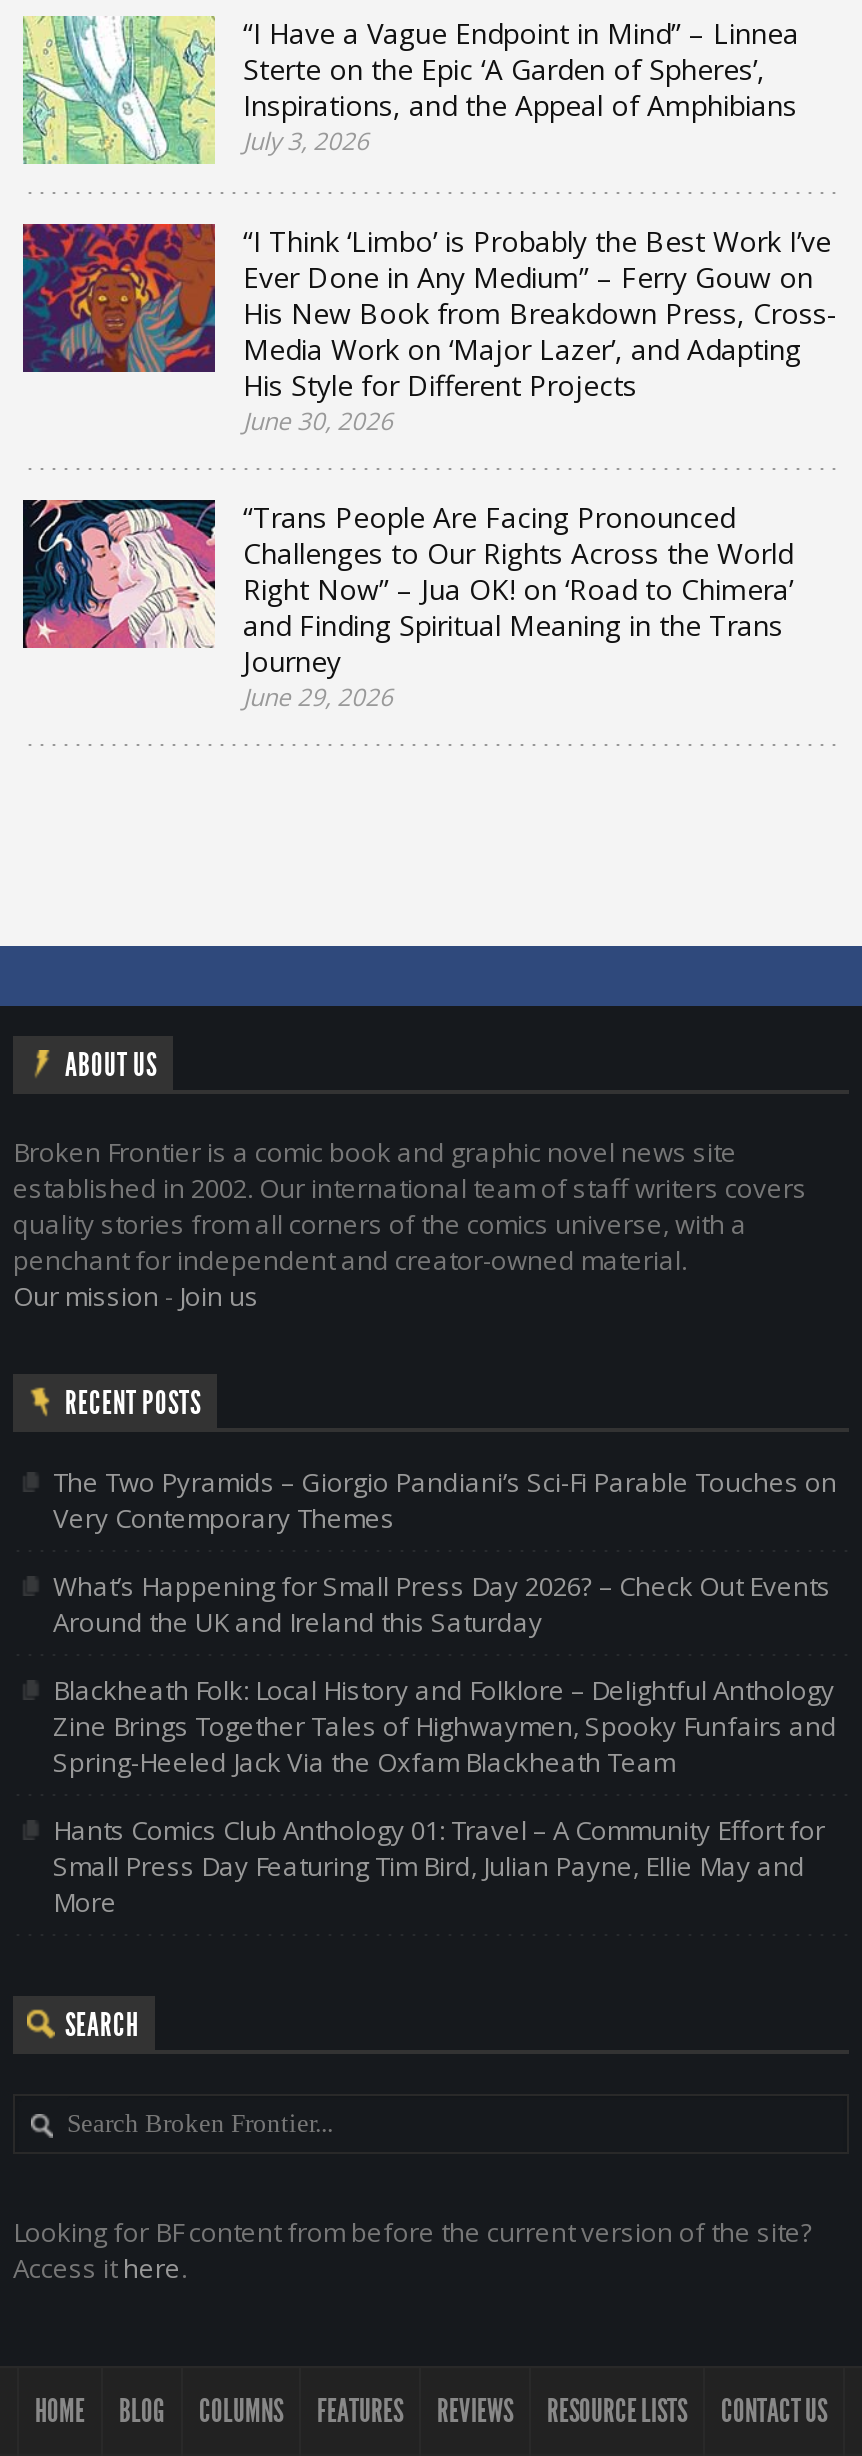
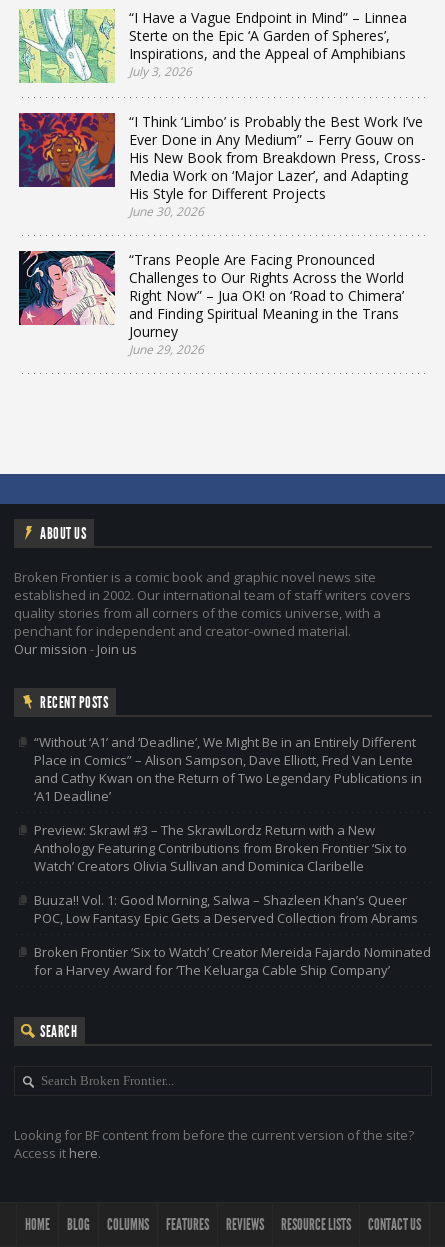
- The Two Pyramids – Giorgio Pandiani’s Sci-Fi Parable Touches on
- Very Contemporary Themes
+ “Without ‘A1’ and ‘Deadline’, We Might Be in an Entirely Different
+ Place in Comics” – Alison Sampson, Dave Elliott, Fred Van Lente
+ and Cathy Kwan on the Return of Two Legendary Publications in
+ ‘A1 Deadline’

- What’s Happening for Small Press Day 2026? – Check Out Events
- Around the UK and Ireland this Saturday
+ Preview: Skrawl #3 – The SkrawlLordz Return with a New
+ Anthology Featuring Contributions from Broken Frontier ‘Six to
+ Watch’ Creators Olivia Sullivan and Dominica Claribelle

- Blackheath Folk: Local History and Folklore – Delightful Anthology
- Zine Brings Together Tales of Highwaymen, Spooky Funfairs and
- Spring-Heeled Jack Via the Oxfam Blackheath Team
+ Buuza!! Vol. 1: Good Morning, Salwa – Shazleen Khan’s Queer
+ POC, Low Fantasy Epic Gets a Deserved Collection from Abrams

- Hants Comics Club Anthology 01: Travel – A Community Effort for
- Small Press Day Featuring Tim Bird, Julian Payne, Ellie May and
- More
+ Broken Frontier ‘Six to Watch’ Creator Mereida Fajardo Nominated
+ for a Harvey Award for ‘The Keluarga Cable Ship Company’
